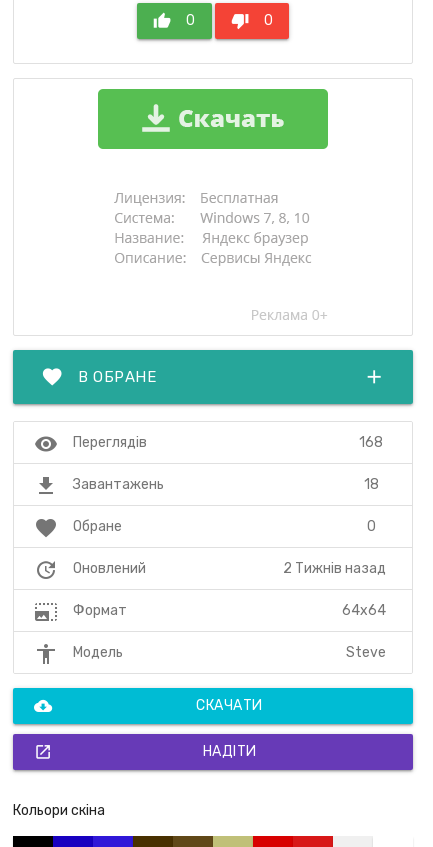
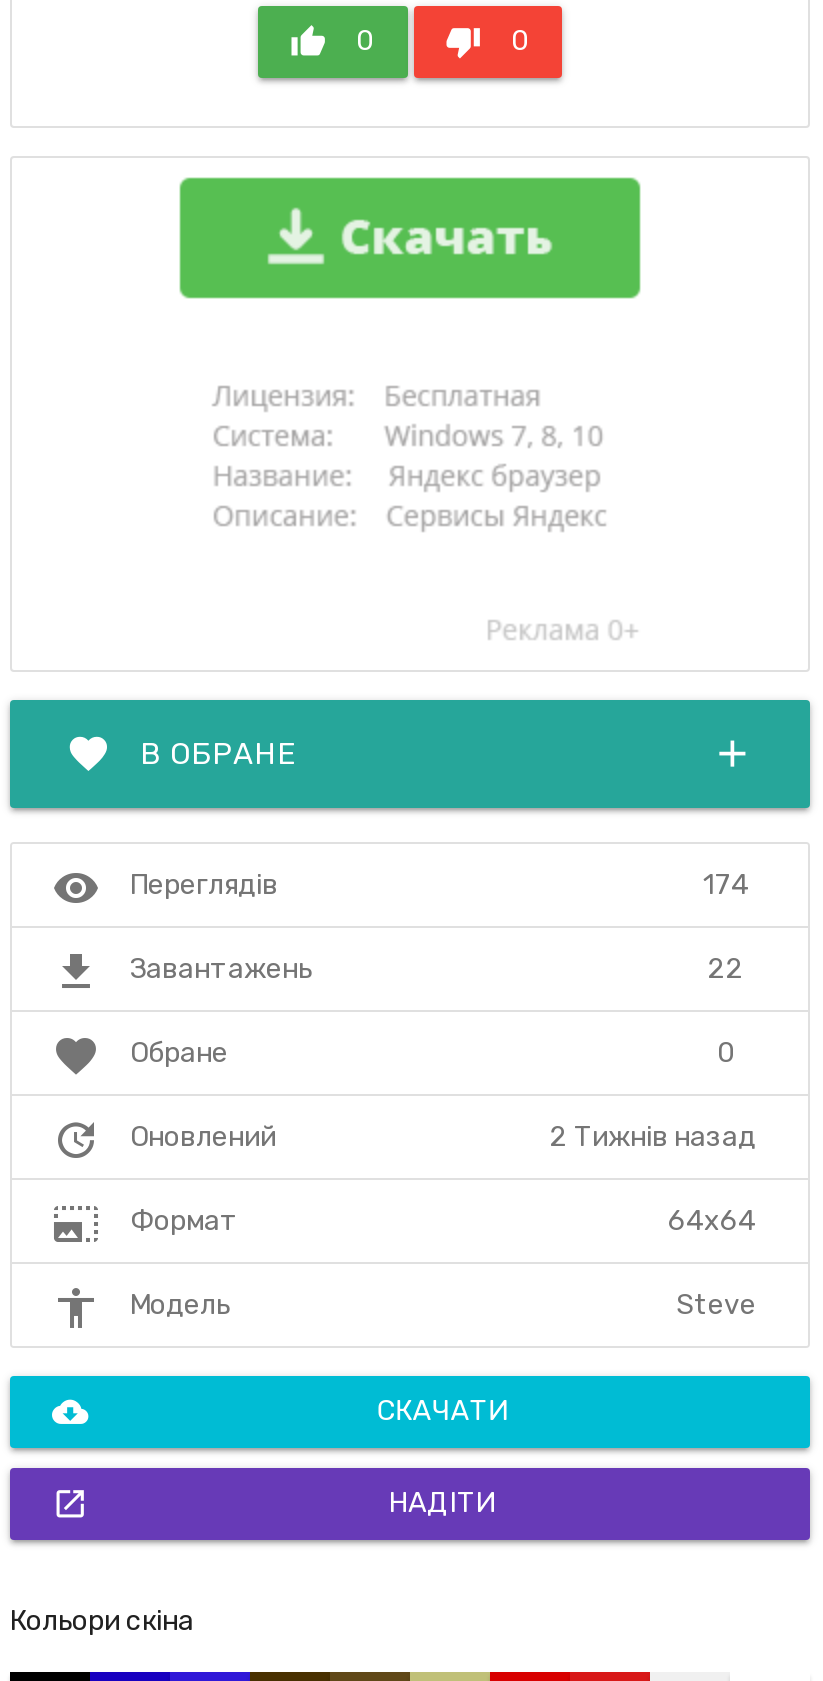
- 168
+ 174

- 18
+ 22
